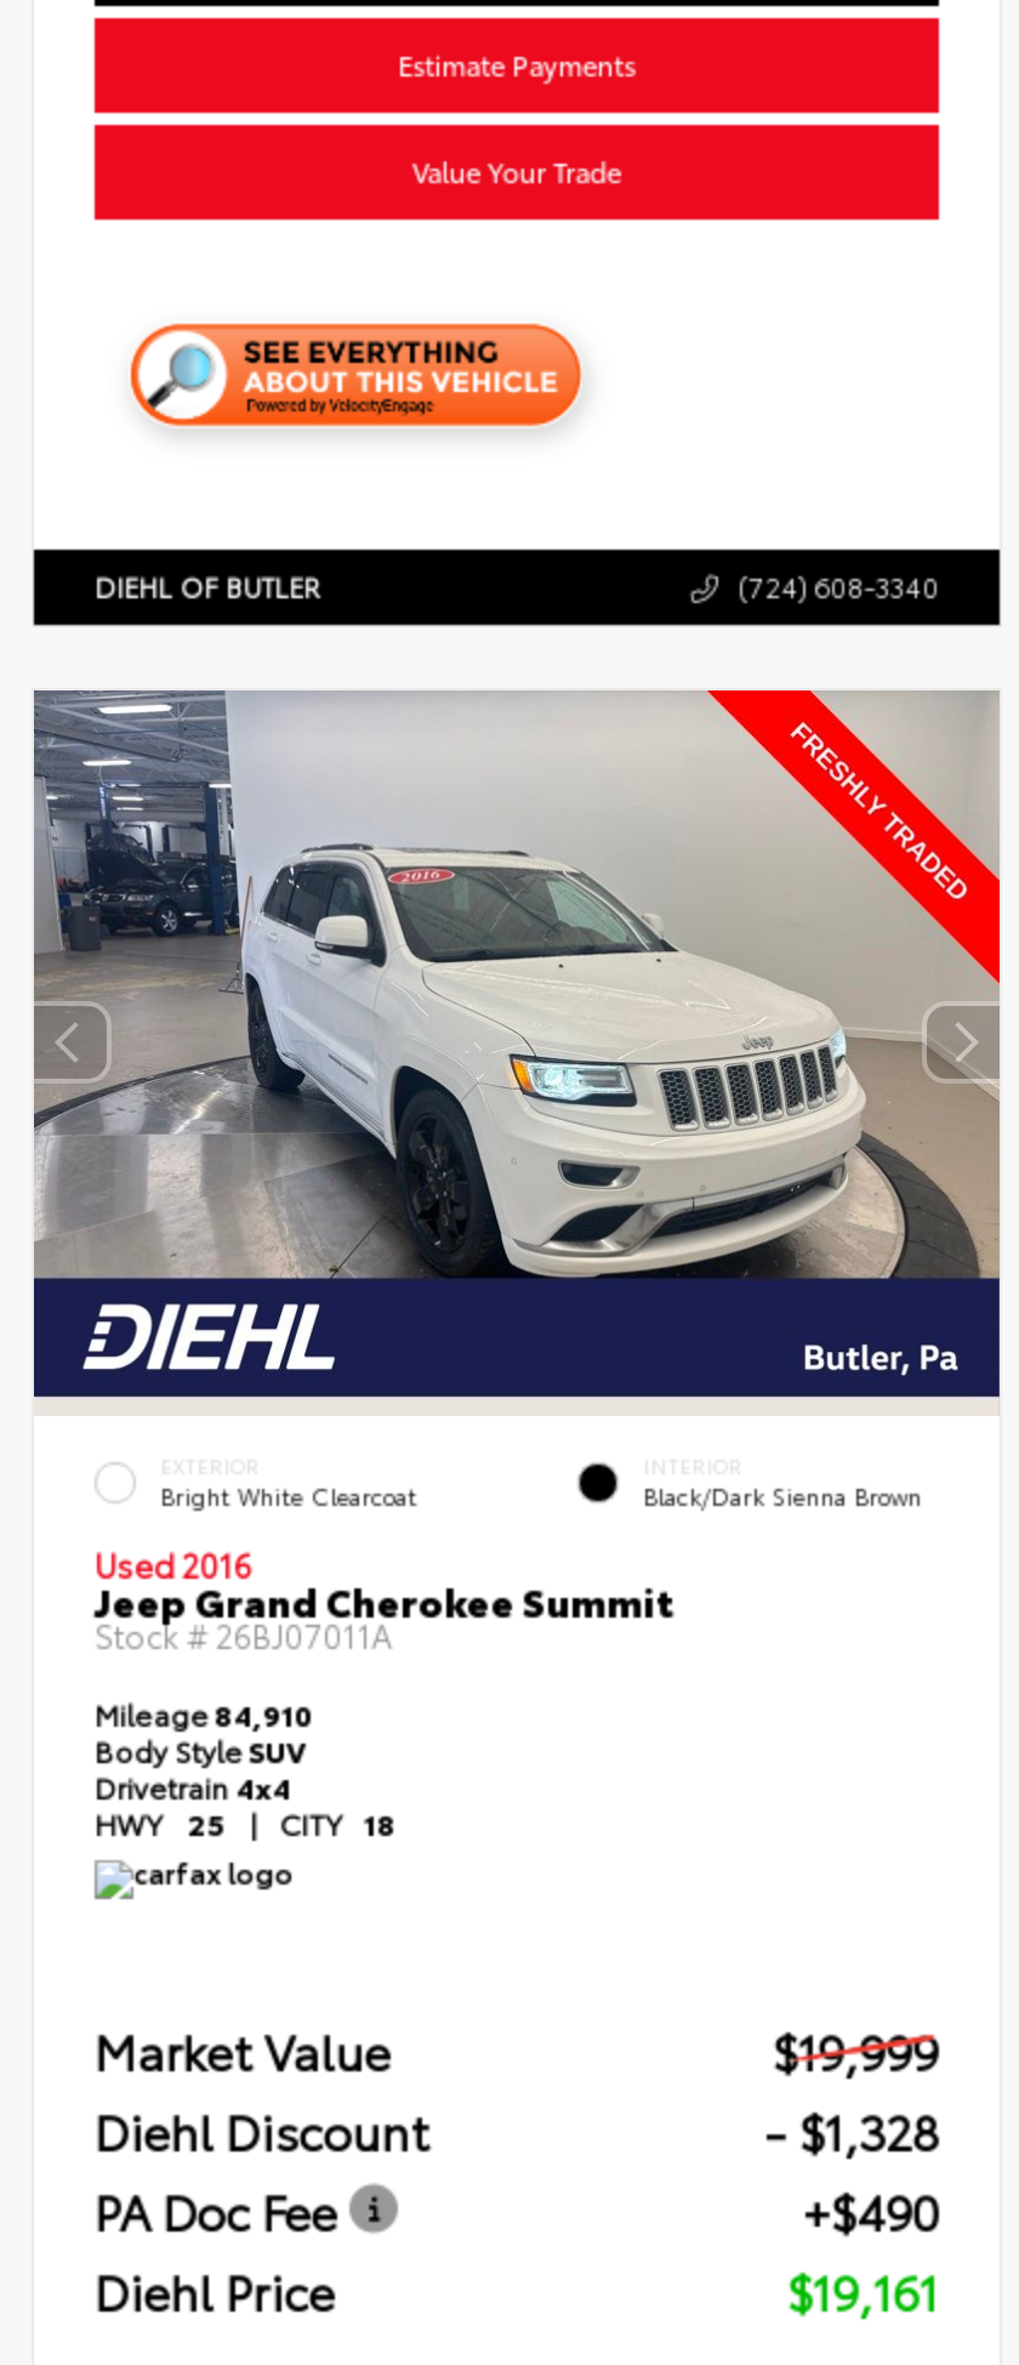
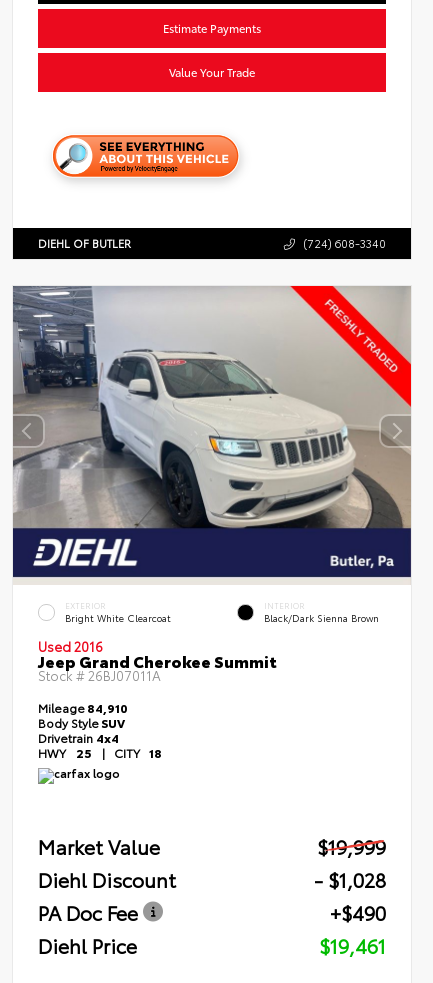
- - $1,328
+ - $1,028

- $19,161
+ $19,461
